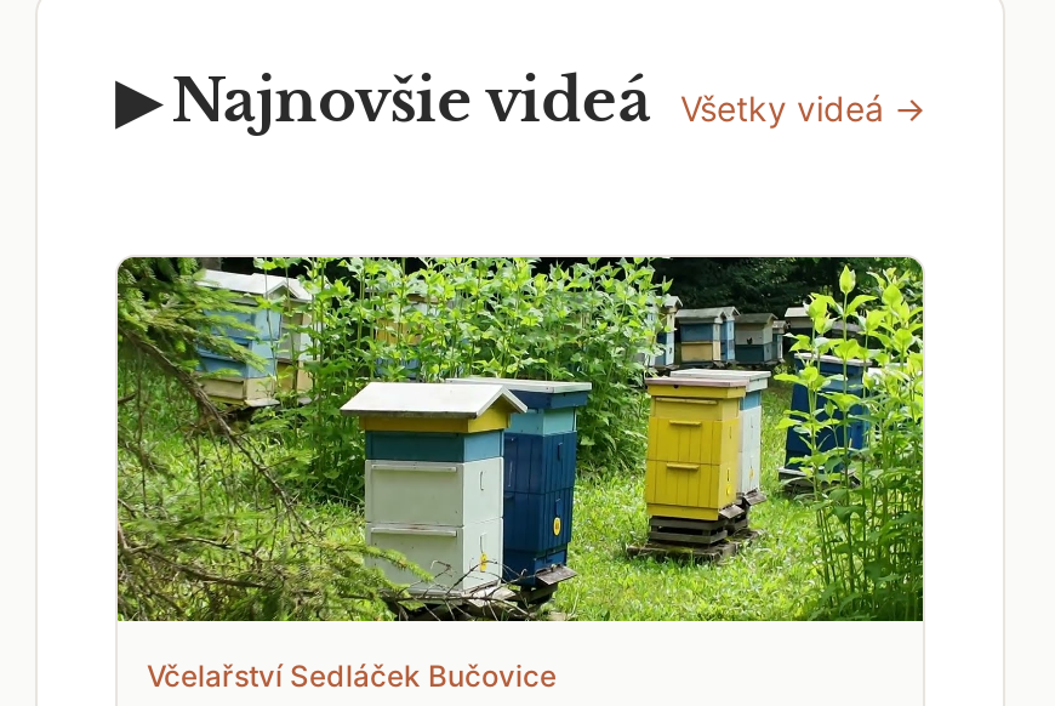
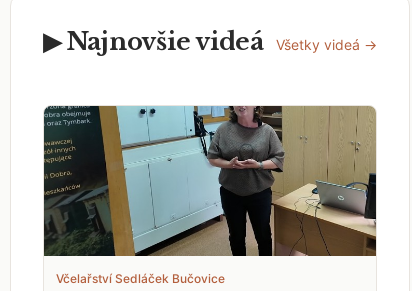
- [image]
+ [image]
